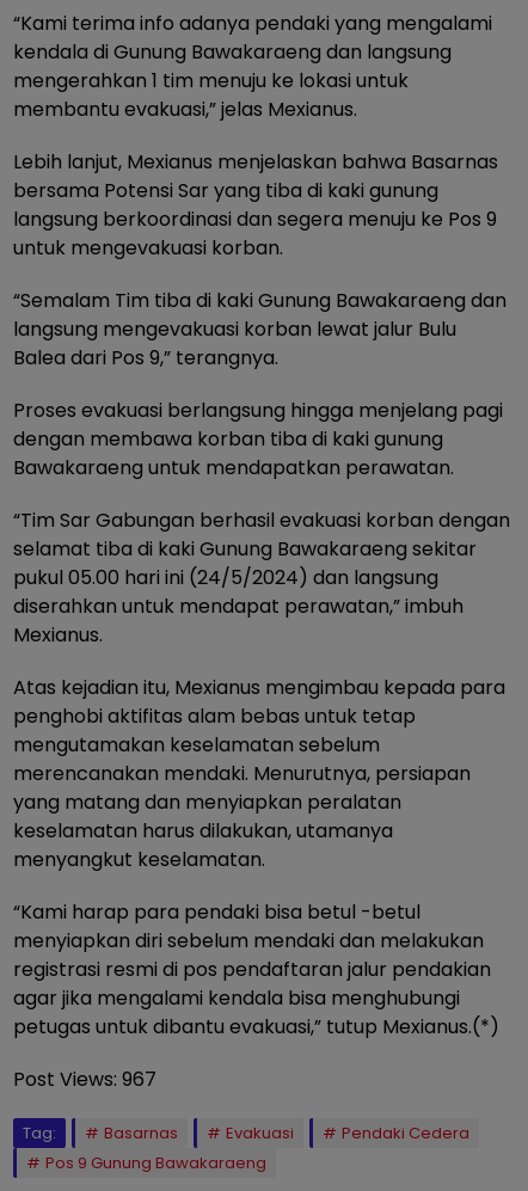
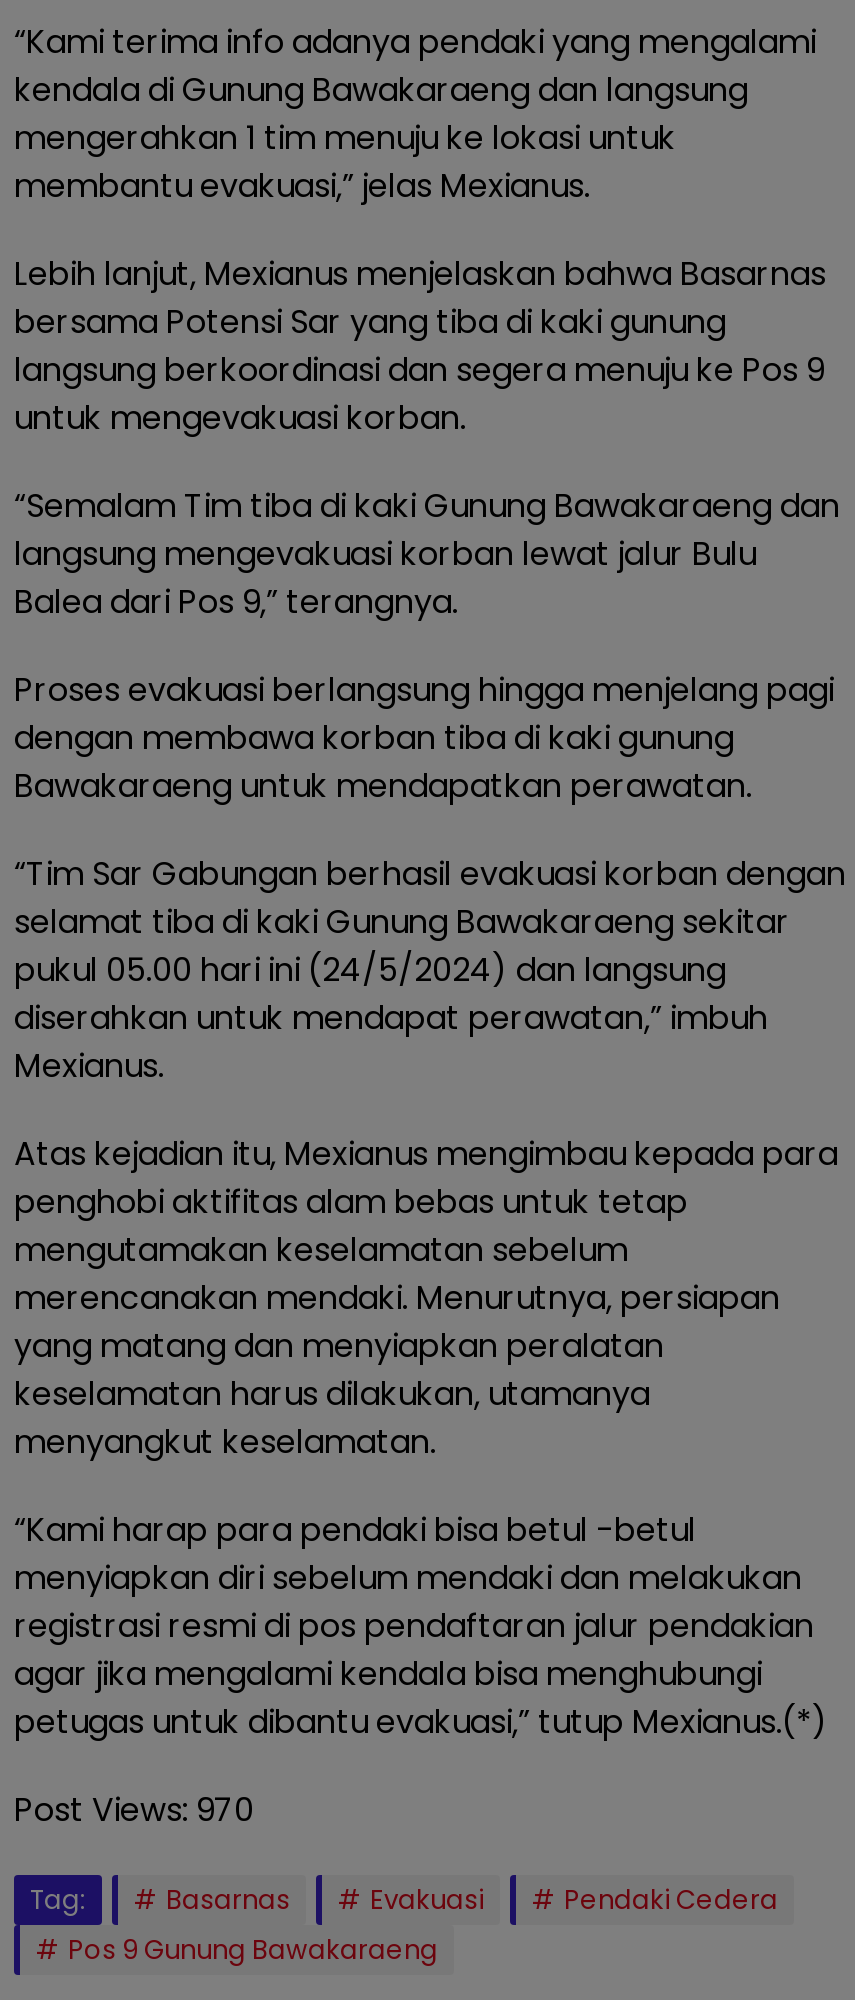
- Post Views: 967
+ Post Views: 970
